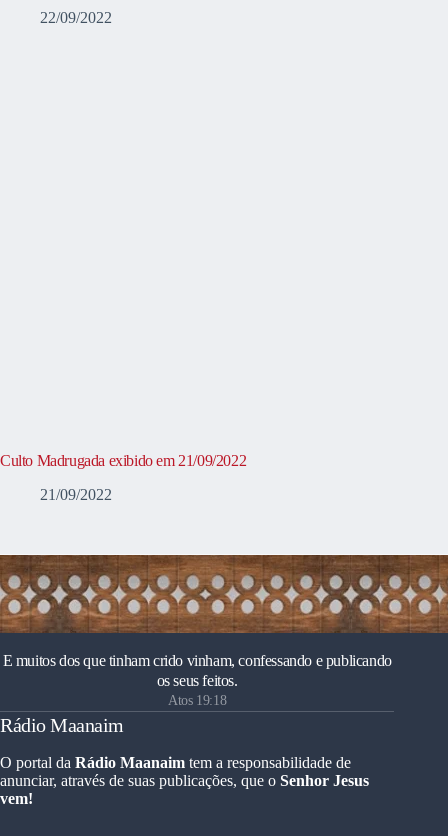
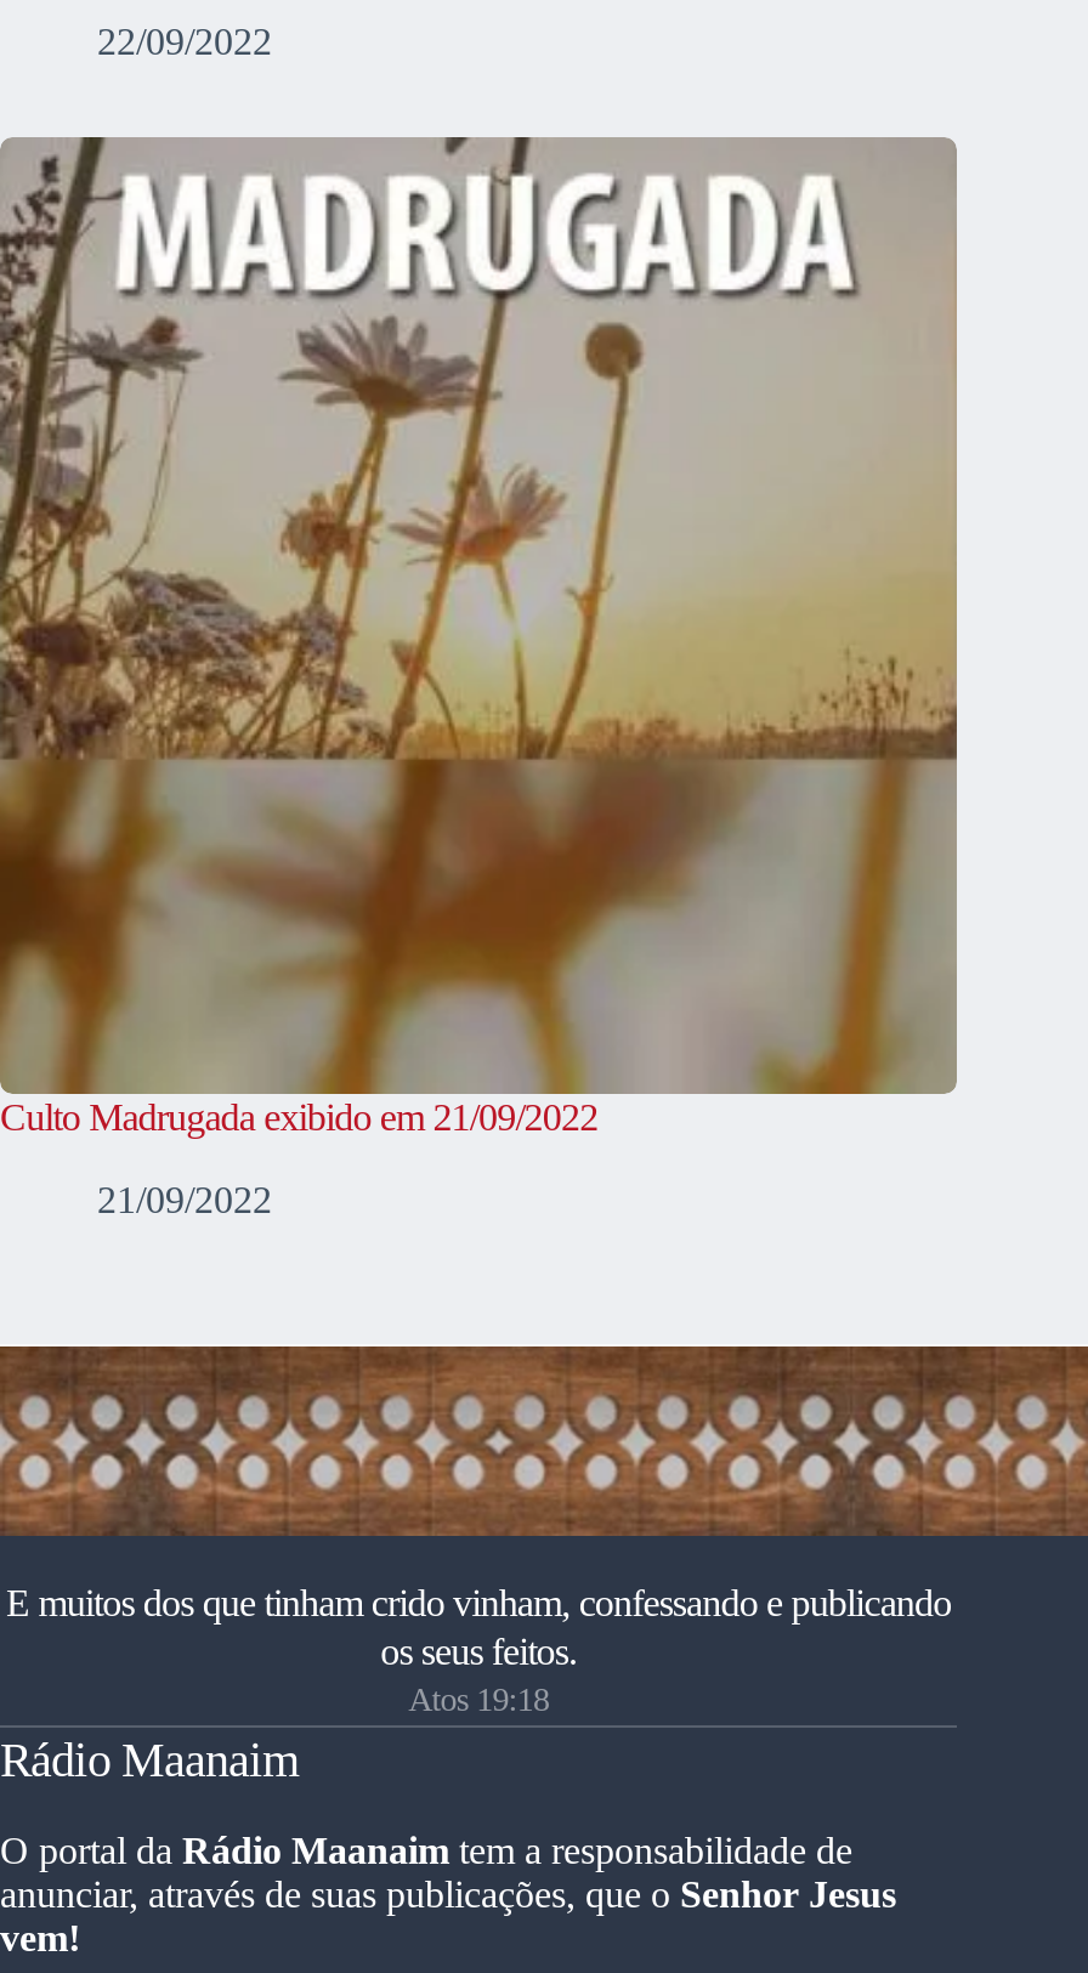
+ [image]
